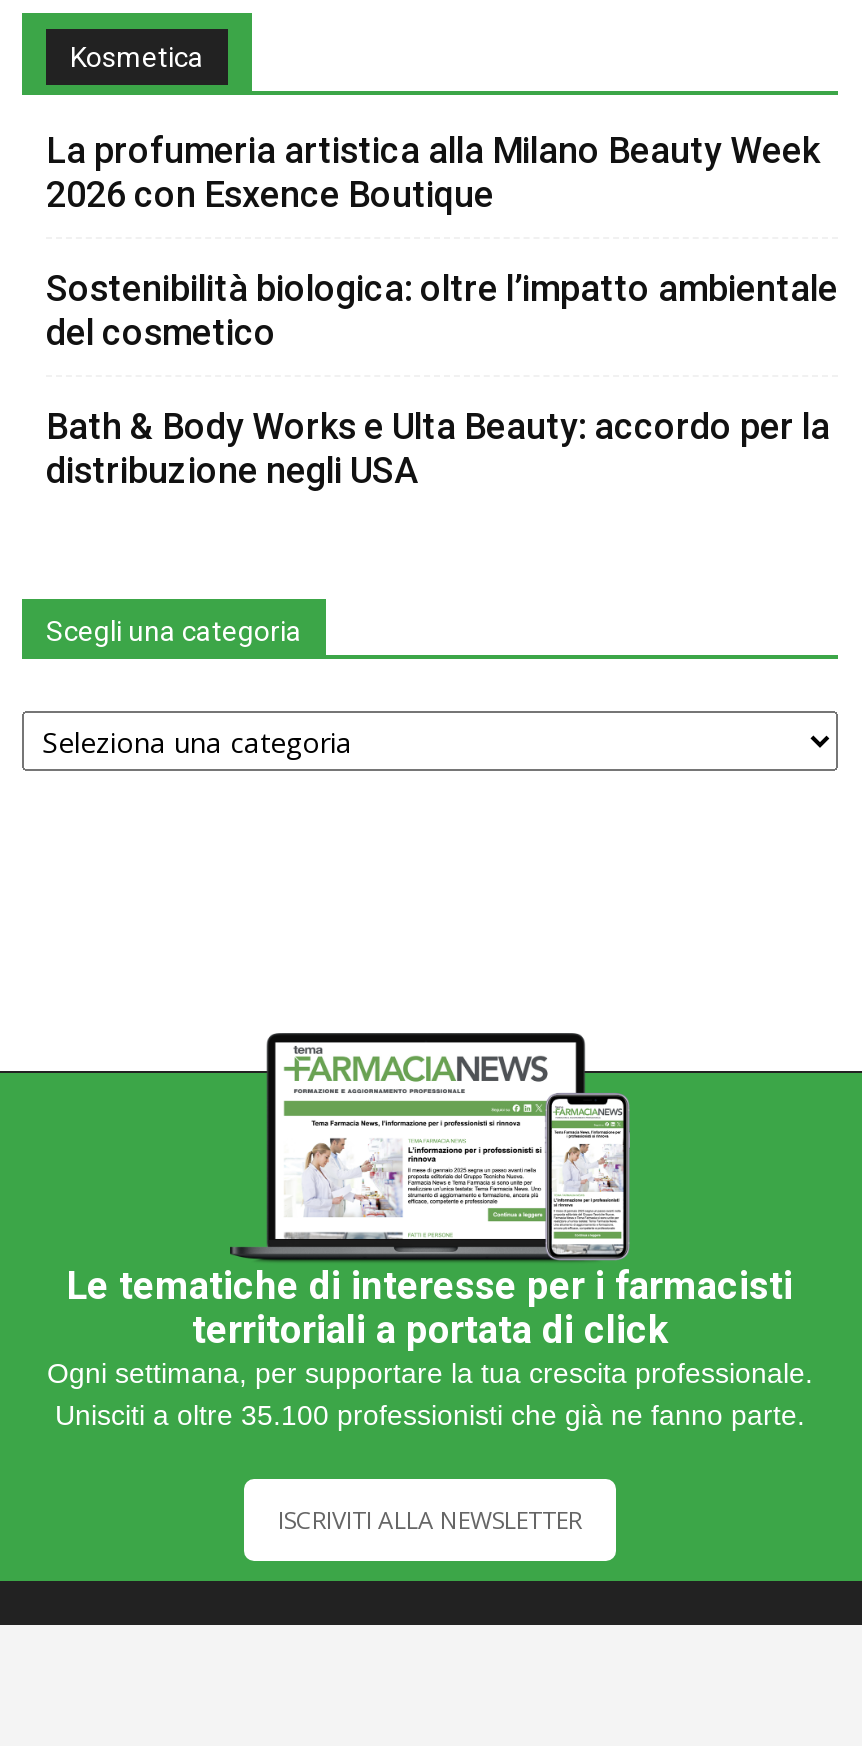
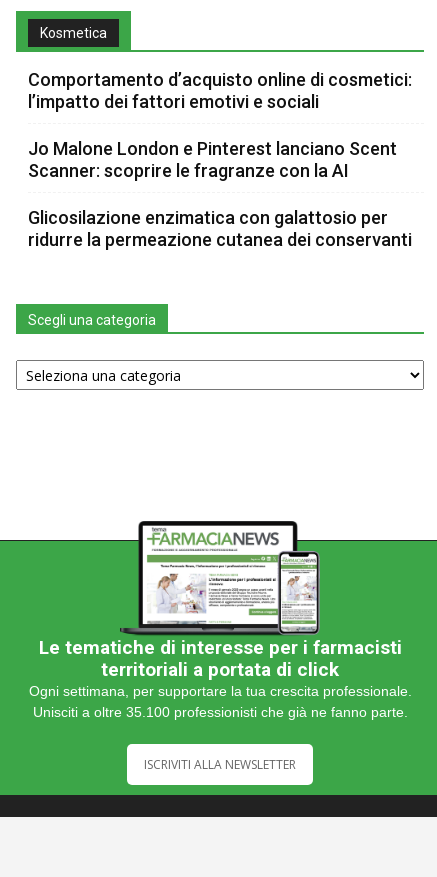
- La profumeria artistica alla Milano Beauty Week
- 2026 con Esxence Boutique
+ Comportamento d’acquisto online di cosmetici:
+ l’impatto dei fattori emotivi e sociali

- Sostenibilità biologica: oltre l’impatto ambientale
- del cosmetico
+ Jo Malone London e Pinterest lanciano Scent
+ Scanner: scoprire le fragranze con la AI

- Bath & Body Works e Ulta Beauty: accordo per la
- distribuzione negli USA
+ Glicosilazione enzimatica con galattosio per
+ ridurre la permeazione cutanea dei conservanti
